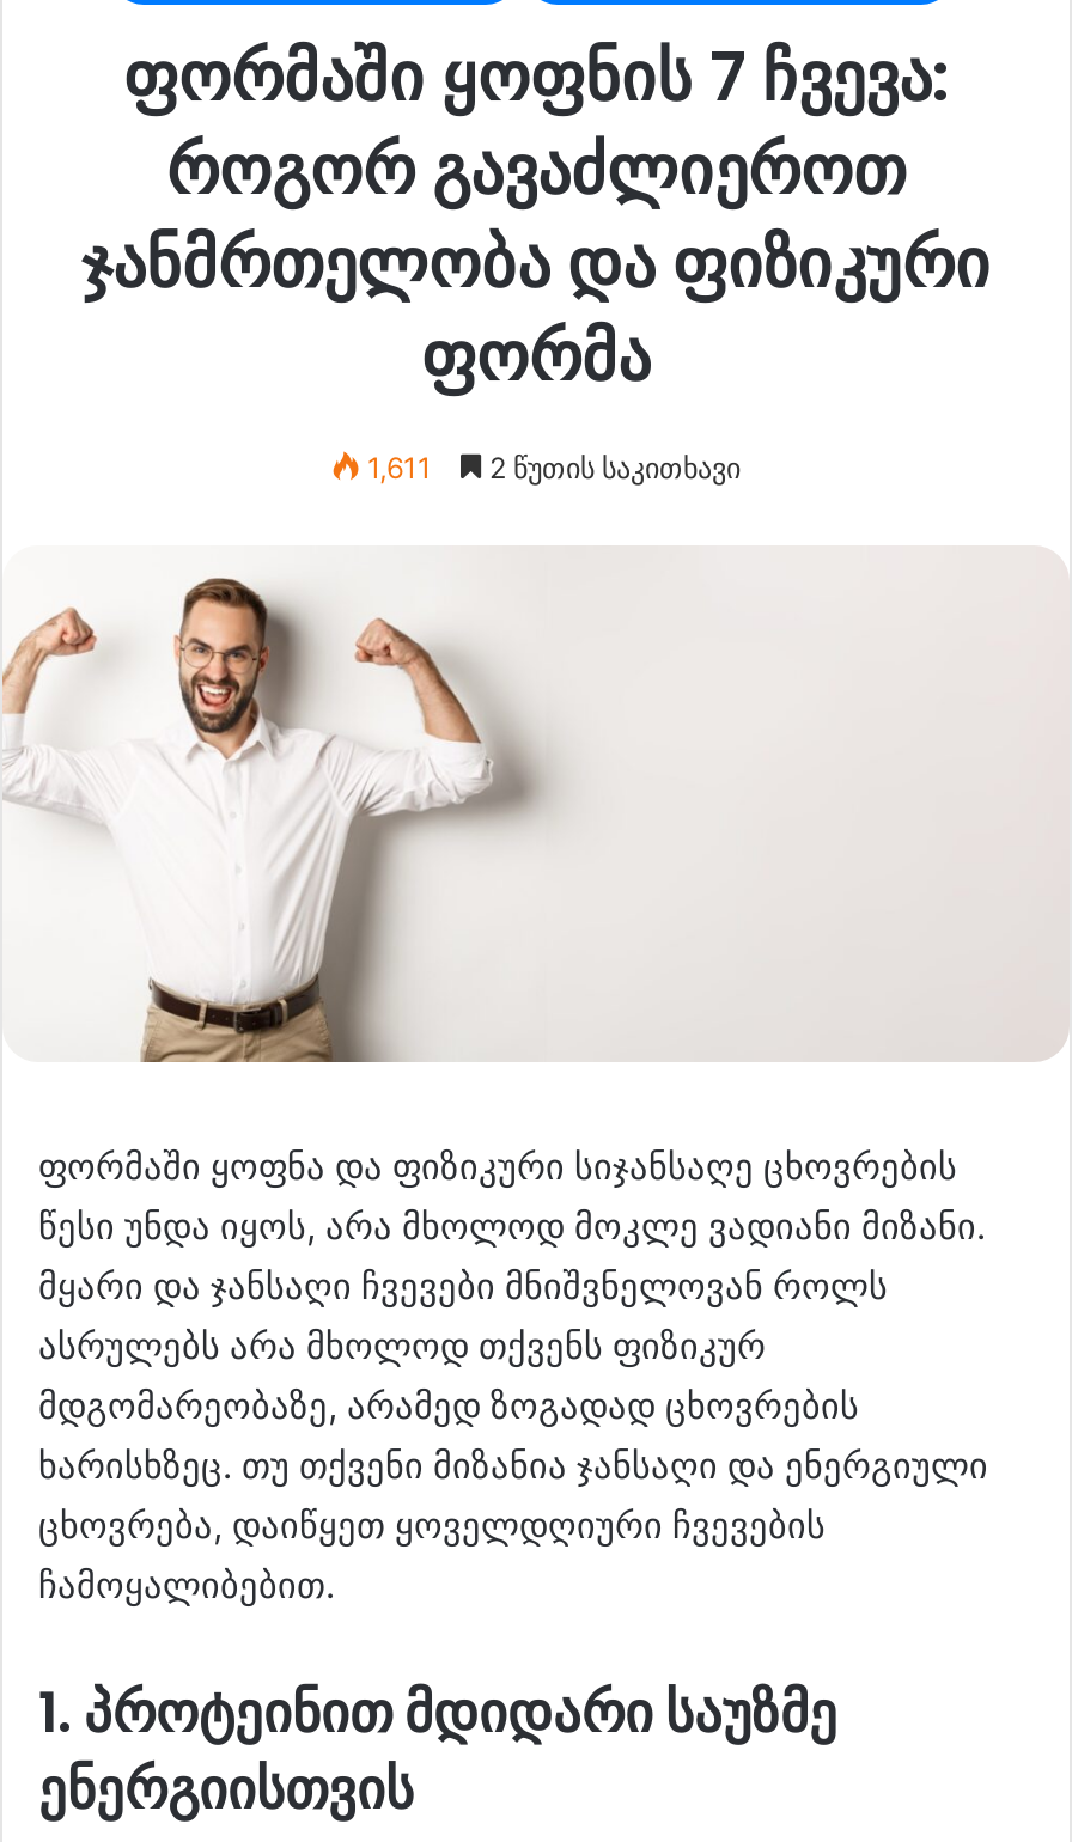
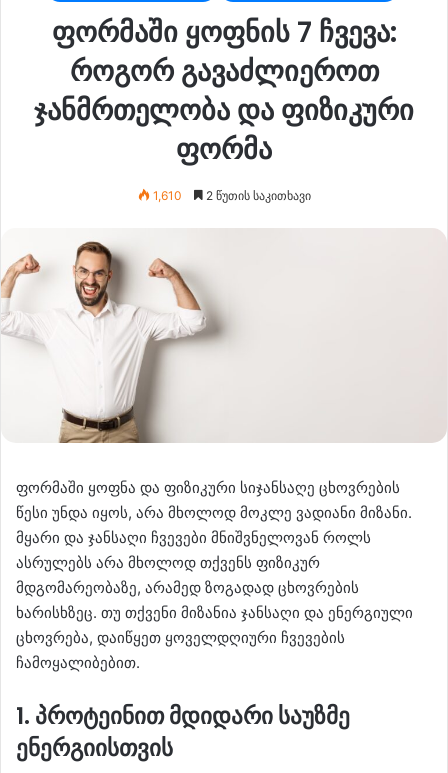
- 1,611 2 წუთის საკითხავი
+ 1,610 2 წუთის საკითხავი
